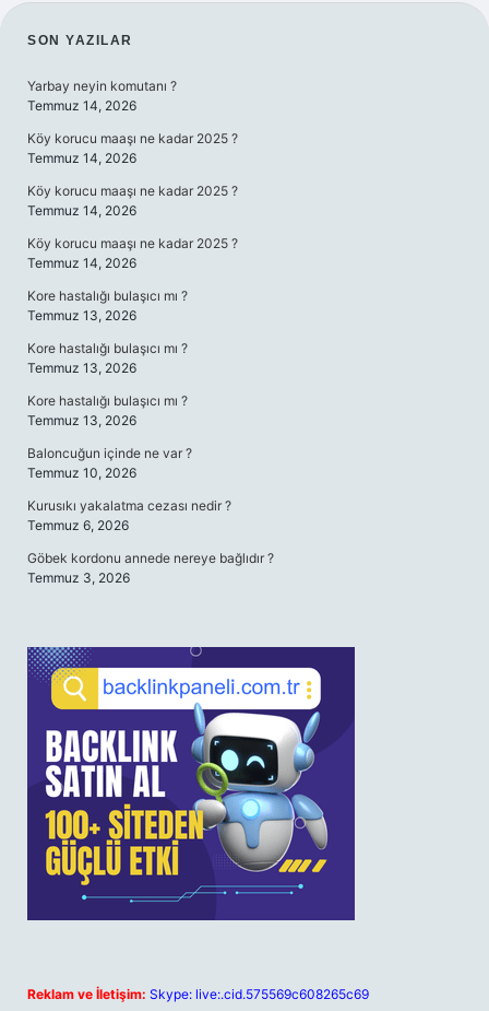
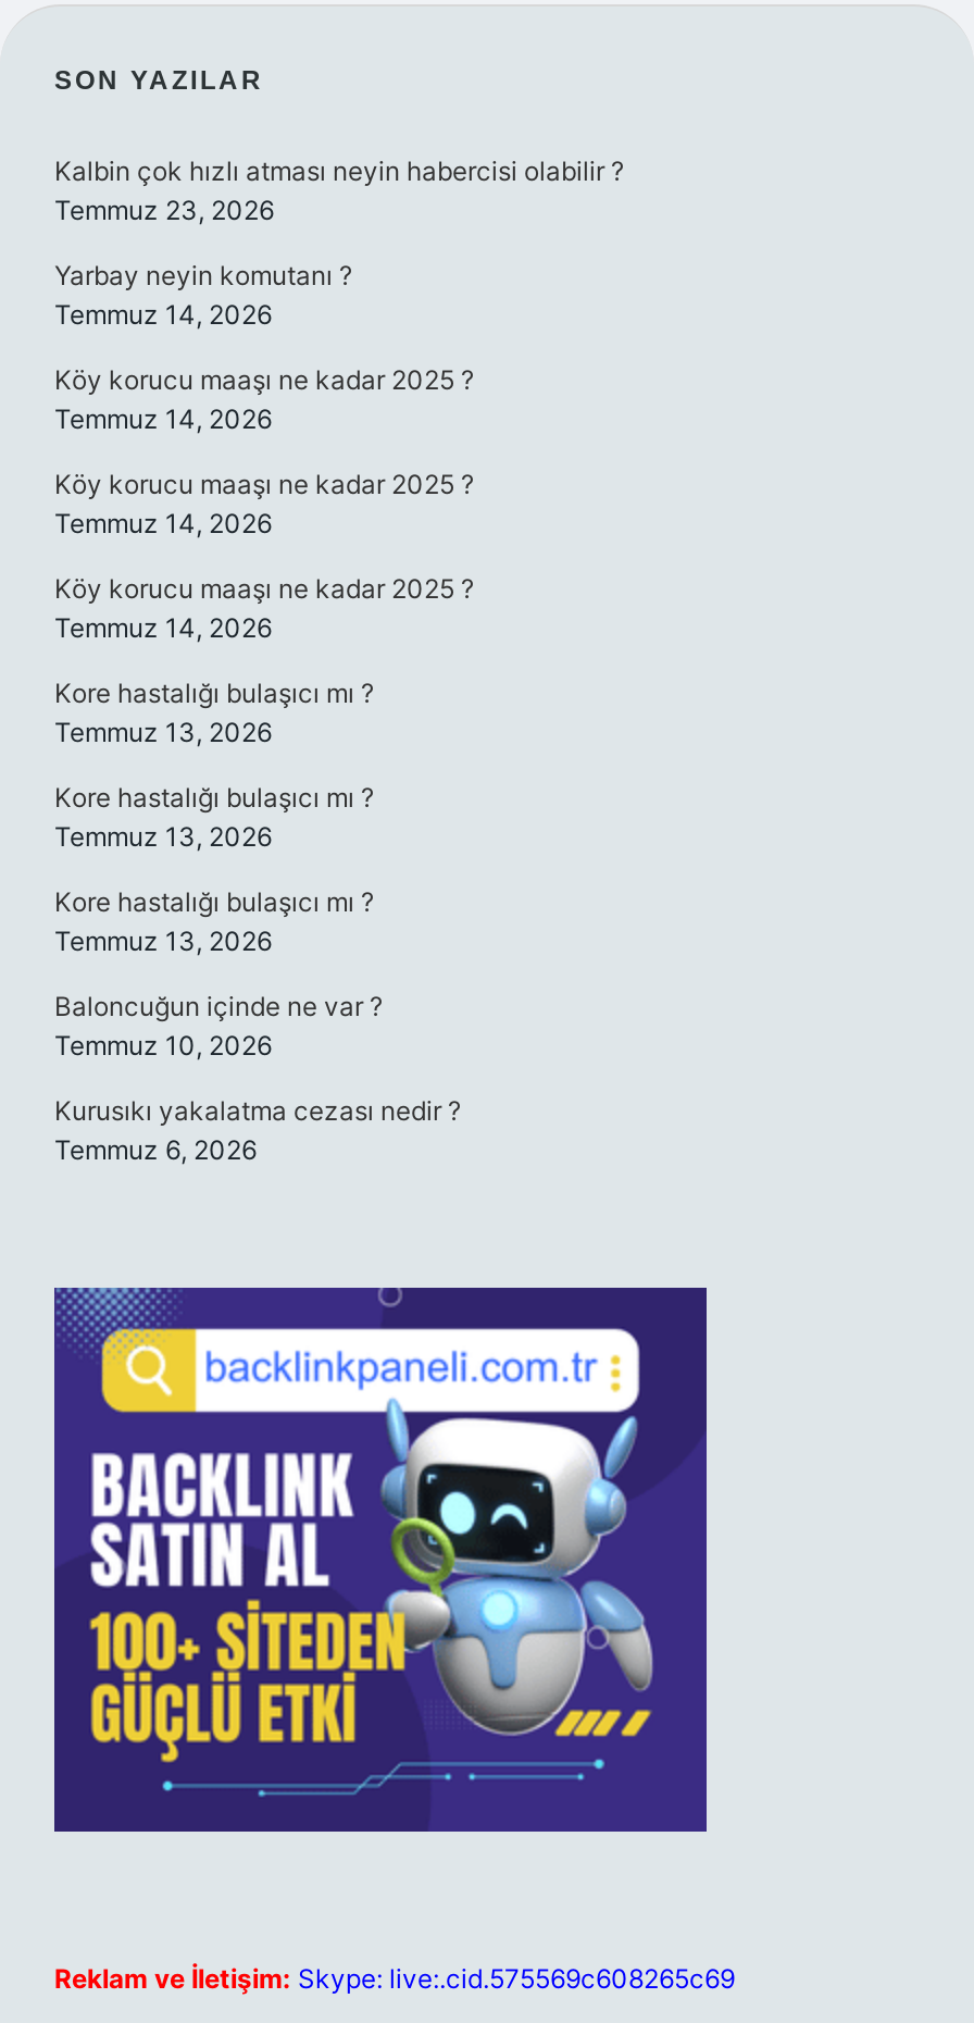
+ Kalbin çok hızlı atması neyin habercisi olabilir ?
+ Temmuz 23, 2026

moved down: Yarbay neyin komutanı ? | Temmuz 14, 2026 | Köy korucu maaşı ne kadar 2025 ? | ... | Kurusıkı yakalatma cezası nedir ? | Temmuz 6, 2026

- Göbek kordonu annede nereye bağlıdır ?
- Temmuz 3, 2026
